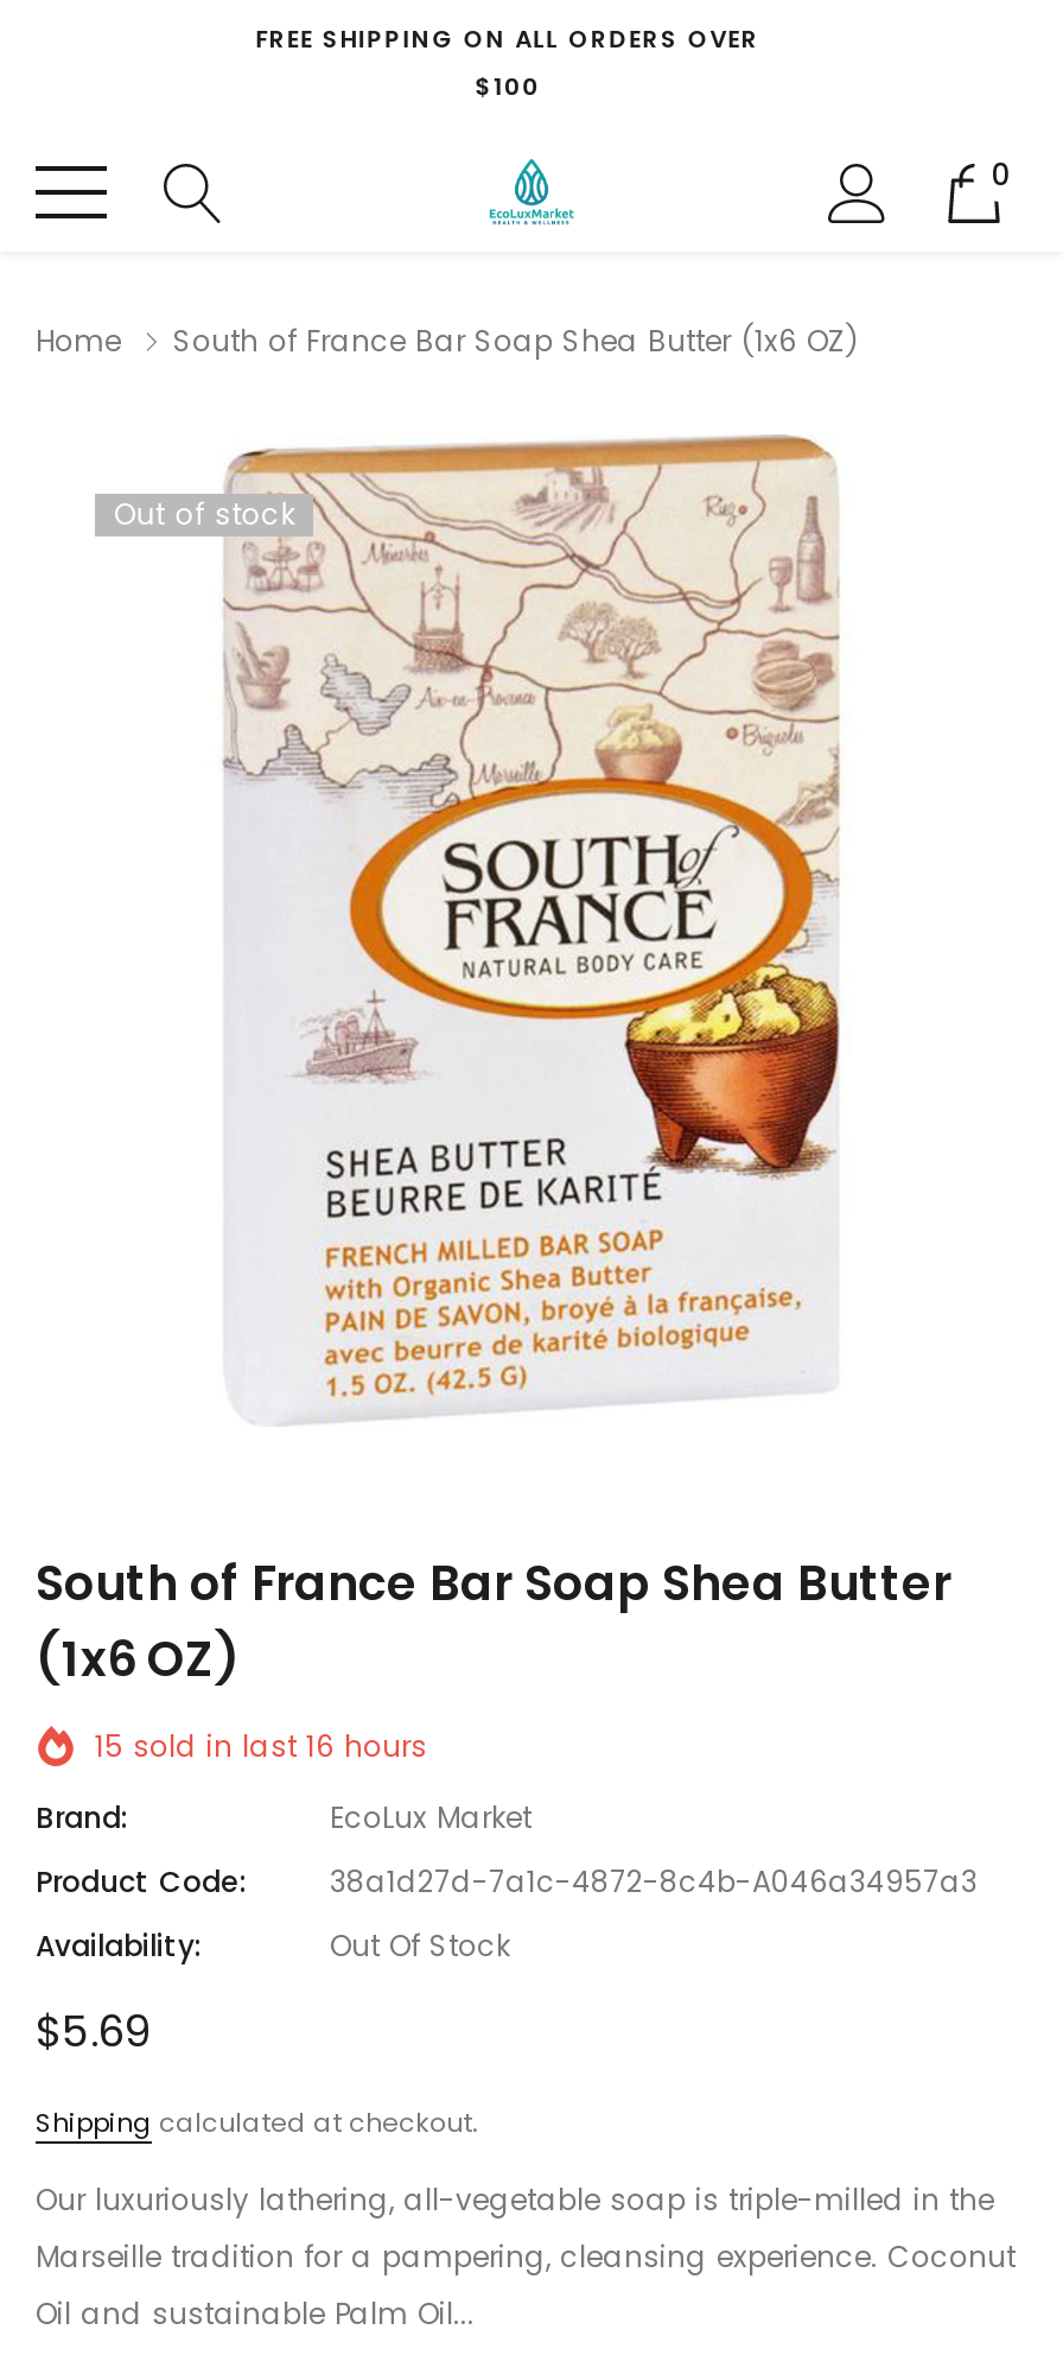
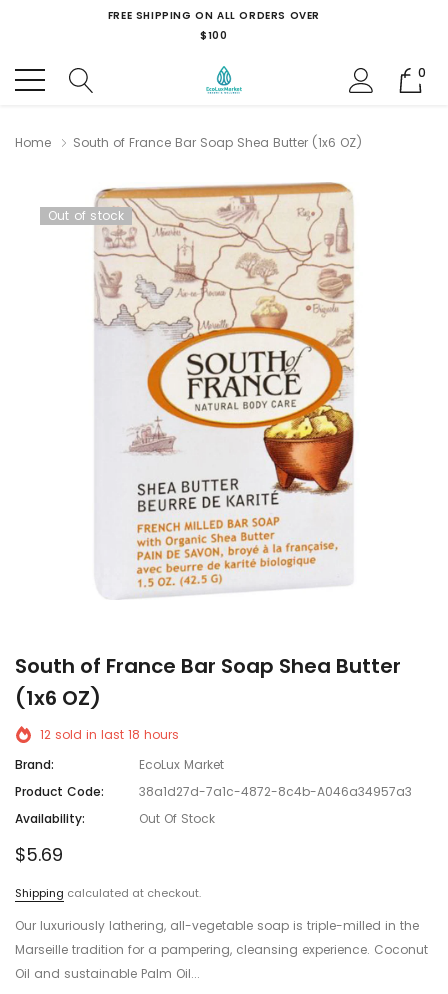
- 15 sold in last 16 hours
+ 12 sold in last 18 hours
